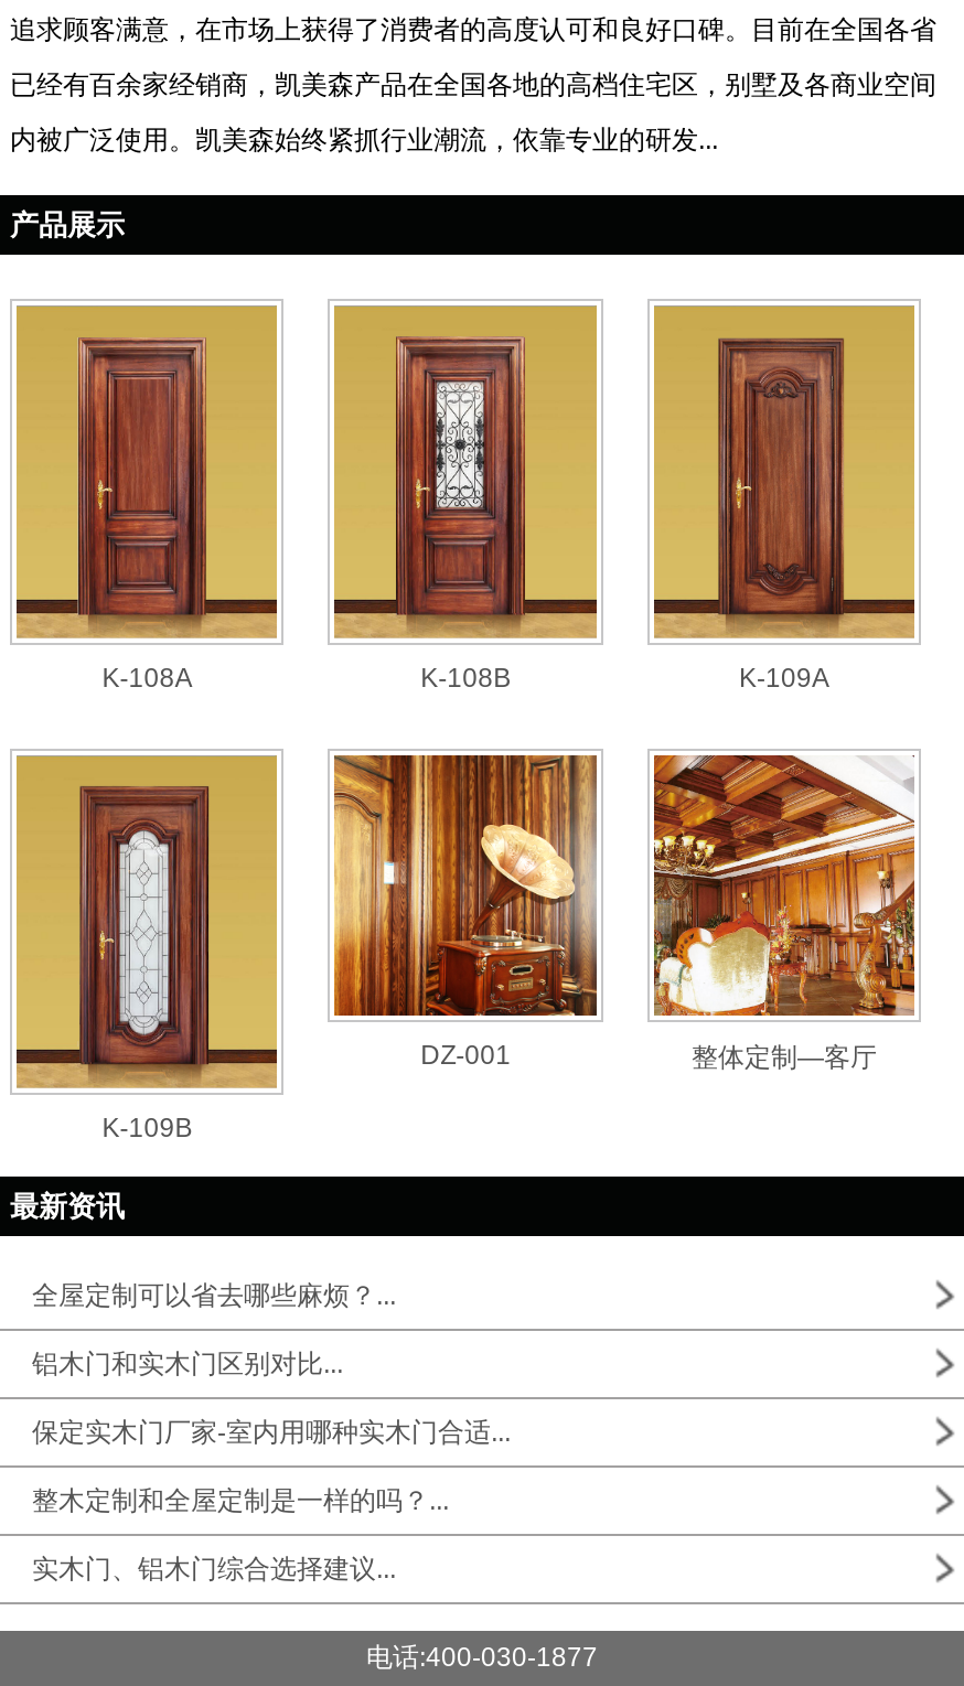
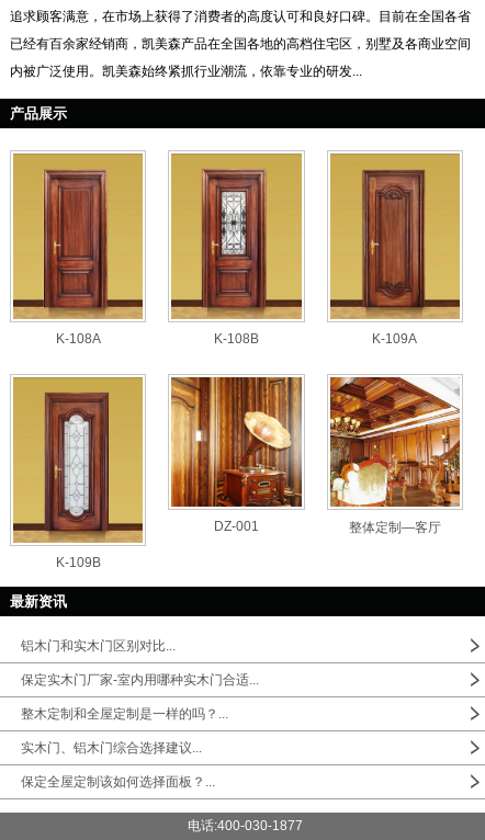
- 全屋定制可以省去哪些麻烦？...

moved up: 铝木门和实木门区别对比... | 保定实木门厂家-室内用哪种实木门合适... | 整木定制和全屋定制是一样的吗？... | 实木门、铝木门综合选择建议...

+ 保定全屋定制该如何选择面板？...
